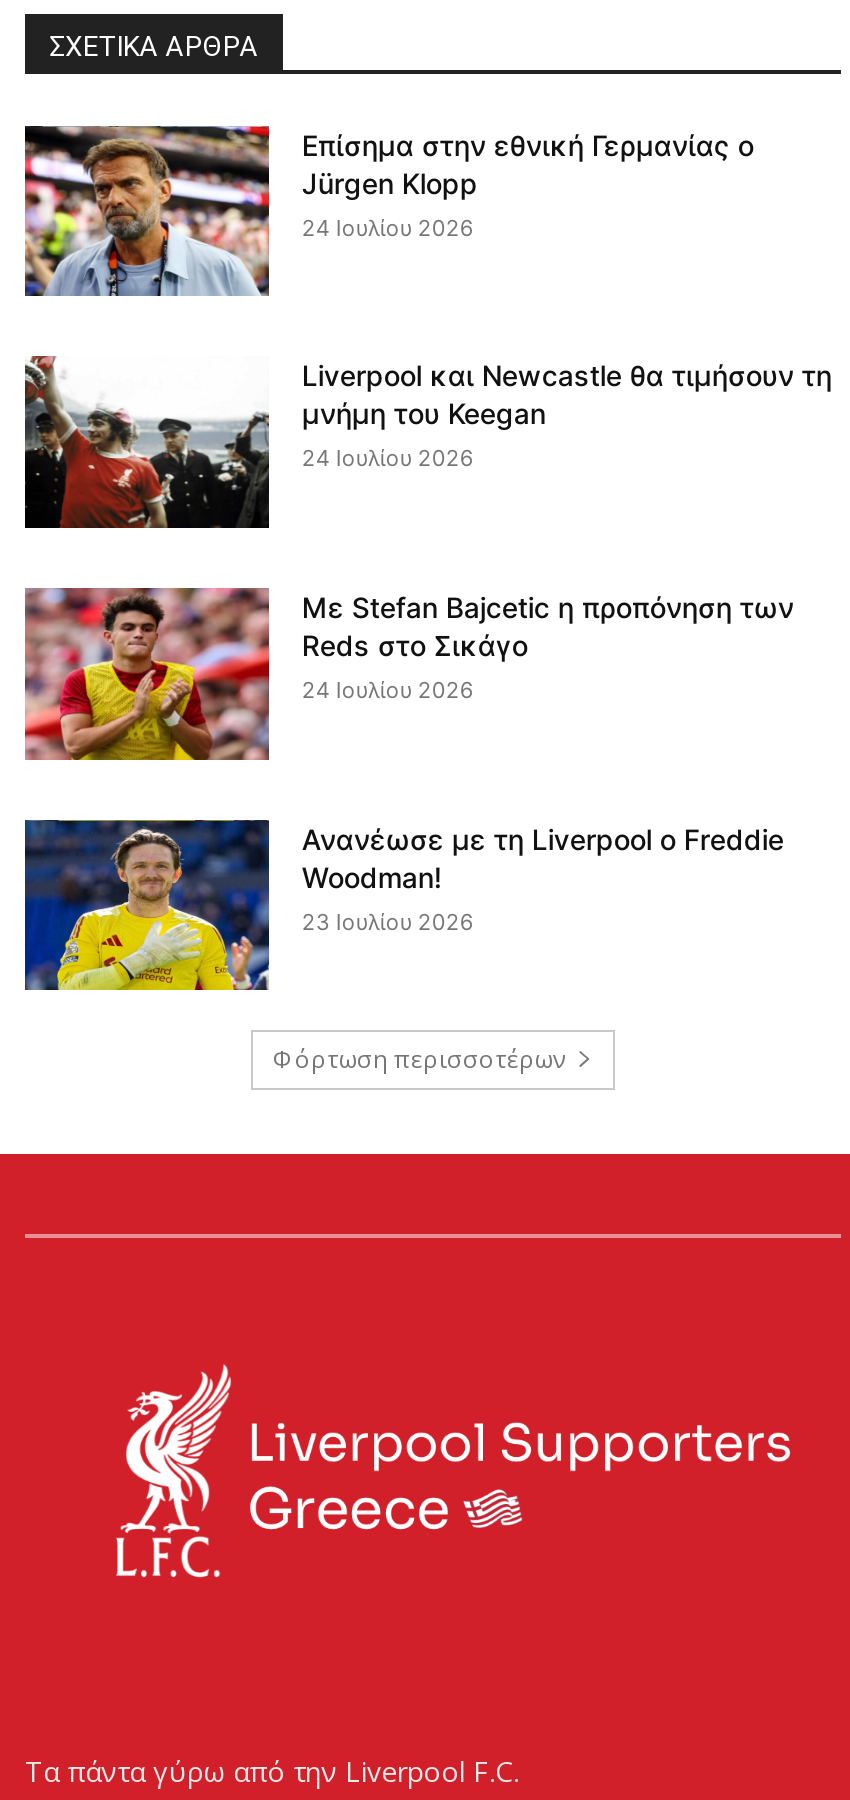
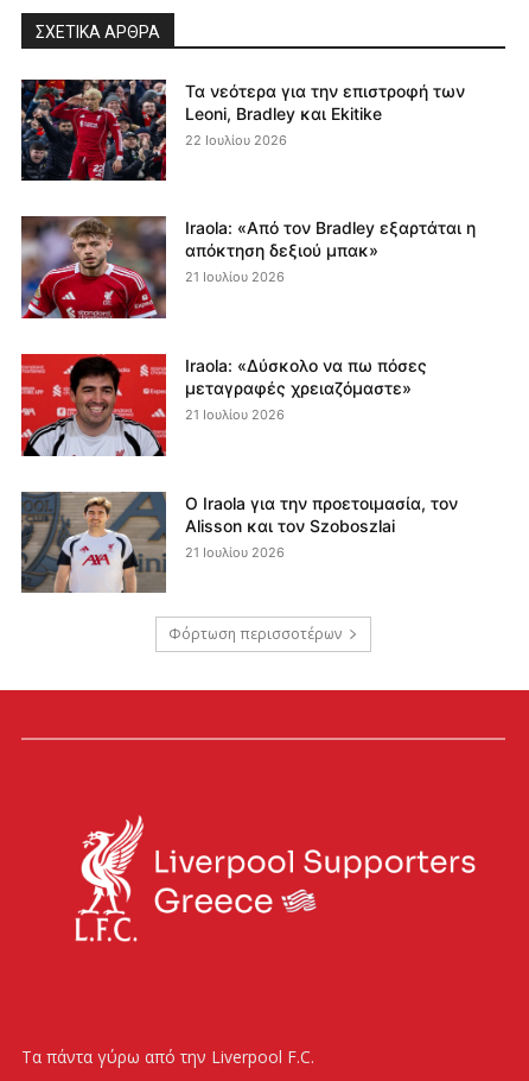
- [image]
- Επίσημα στην εθνική Γερμανίας ο
- Jürgen Klopp
- 24 Ιουλίου 2026
+ [image]
+ Τα νεότερα για την επιστροφή των
+ Leoni, Bradley και Ekitike
+ 22 Ιουλίου 2026

- [image]
- Liverpool και Newcastle θα τιμήσουν τη
- μνήμη του Keegan
- 24 Ιουλίου 2026
+ [image]
+ Iraola: «Από τον Bradley εξαρτάται η
+ απόκτηση δεξιού μπακ»
+ 21 Ιουλίου 2026

- [image]
- Με Stefan Bajcetic η προπόνηση των
- Reds στο Σικάγο
- 24 Ιουλίου 2026
+ [image]
+ Iraola: «Δύσκολο να πω πόσες
+ μεταγραφές χρειαζόμαστε»
+ 21 Ιουλίου 2026

- [image]
- Ανανέωσε με τη Liverpool ο Freddie
- Woodman!
- 23 Ιουλίου 2026
+ [image]
+ Ο Iraola για την προετοιμασία, τον
+ Alisson και τον Szoboszlai
+ 21 Ιουλίου 2026
